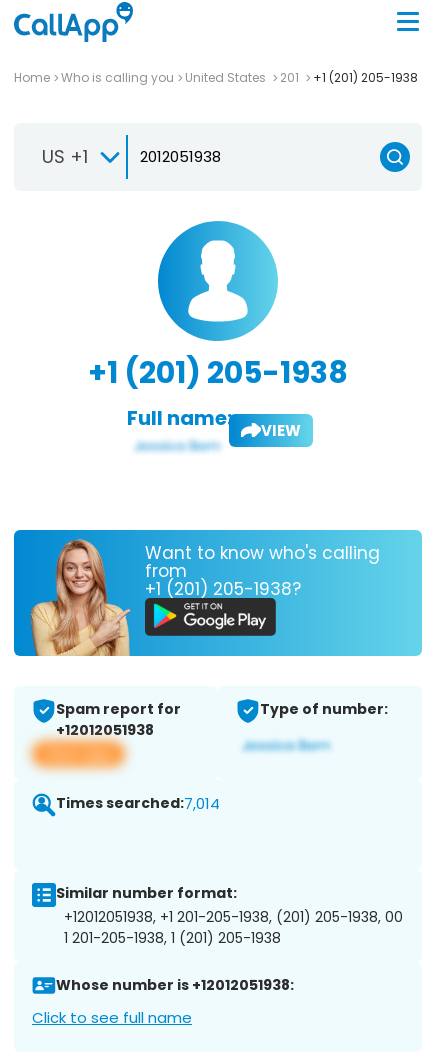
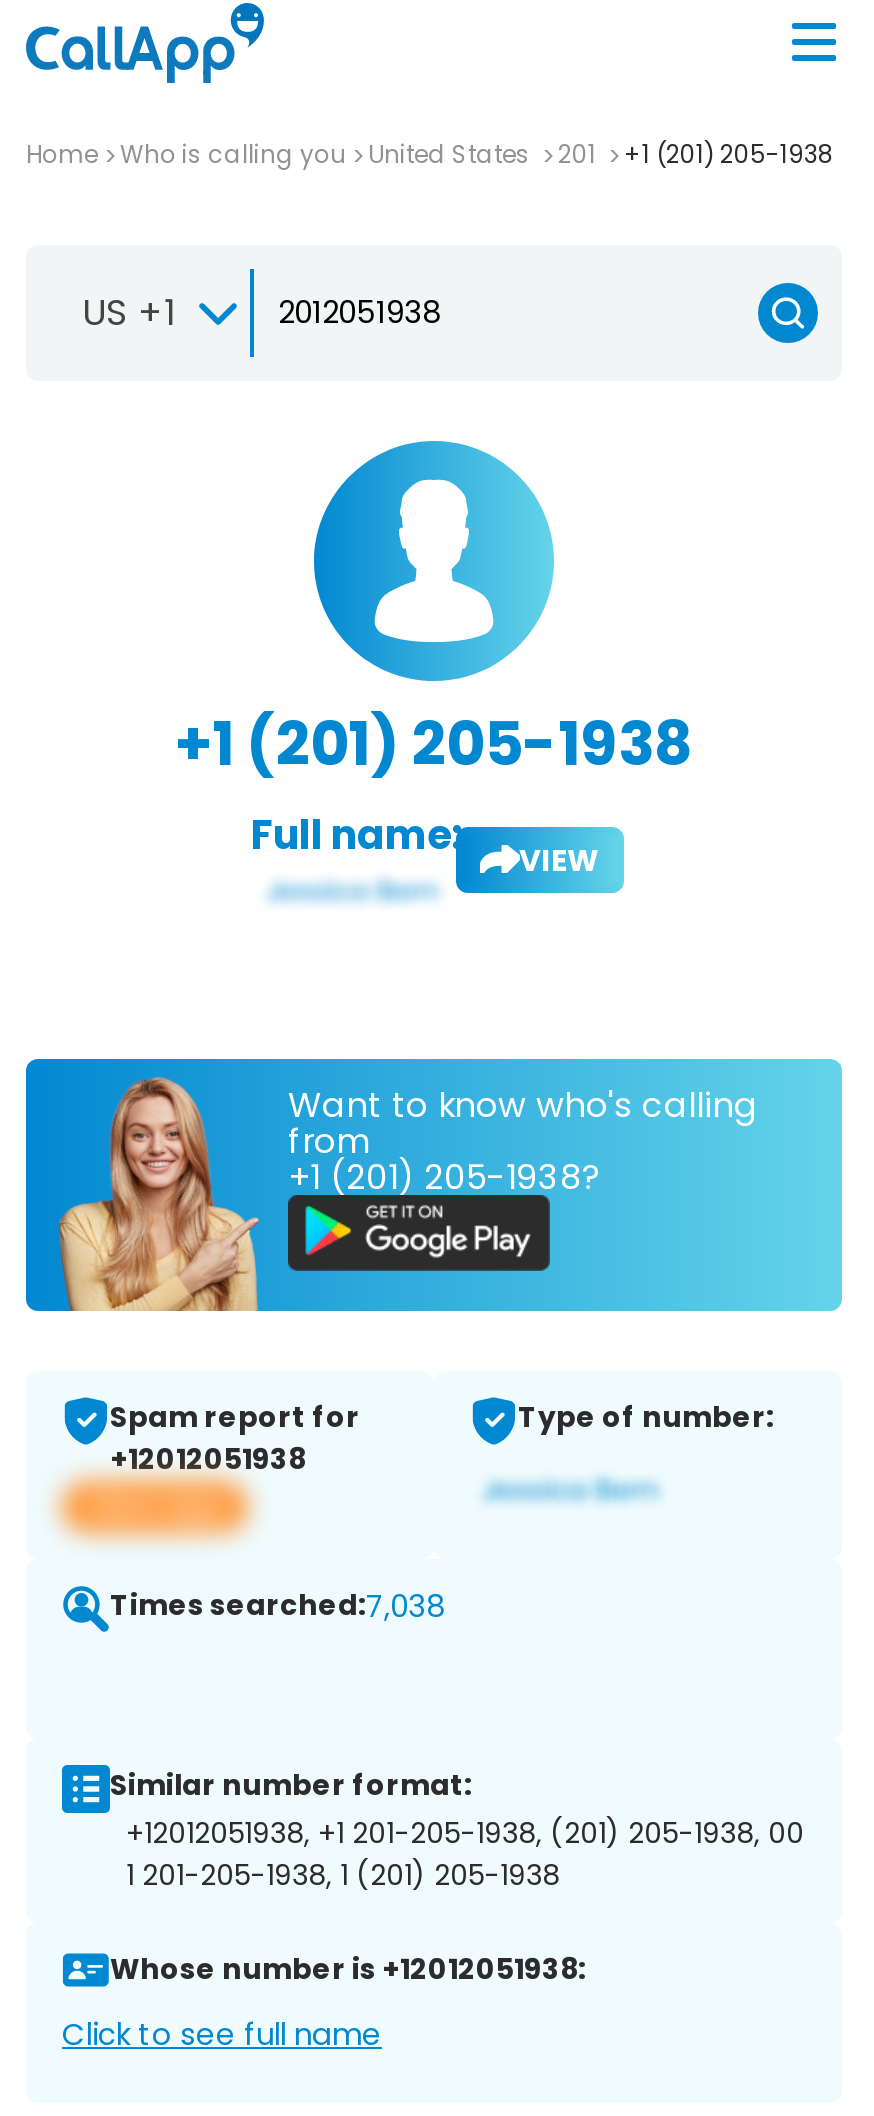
- Times searched:7,014
+ Times searched:7,038
